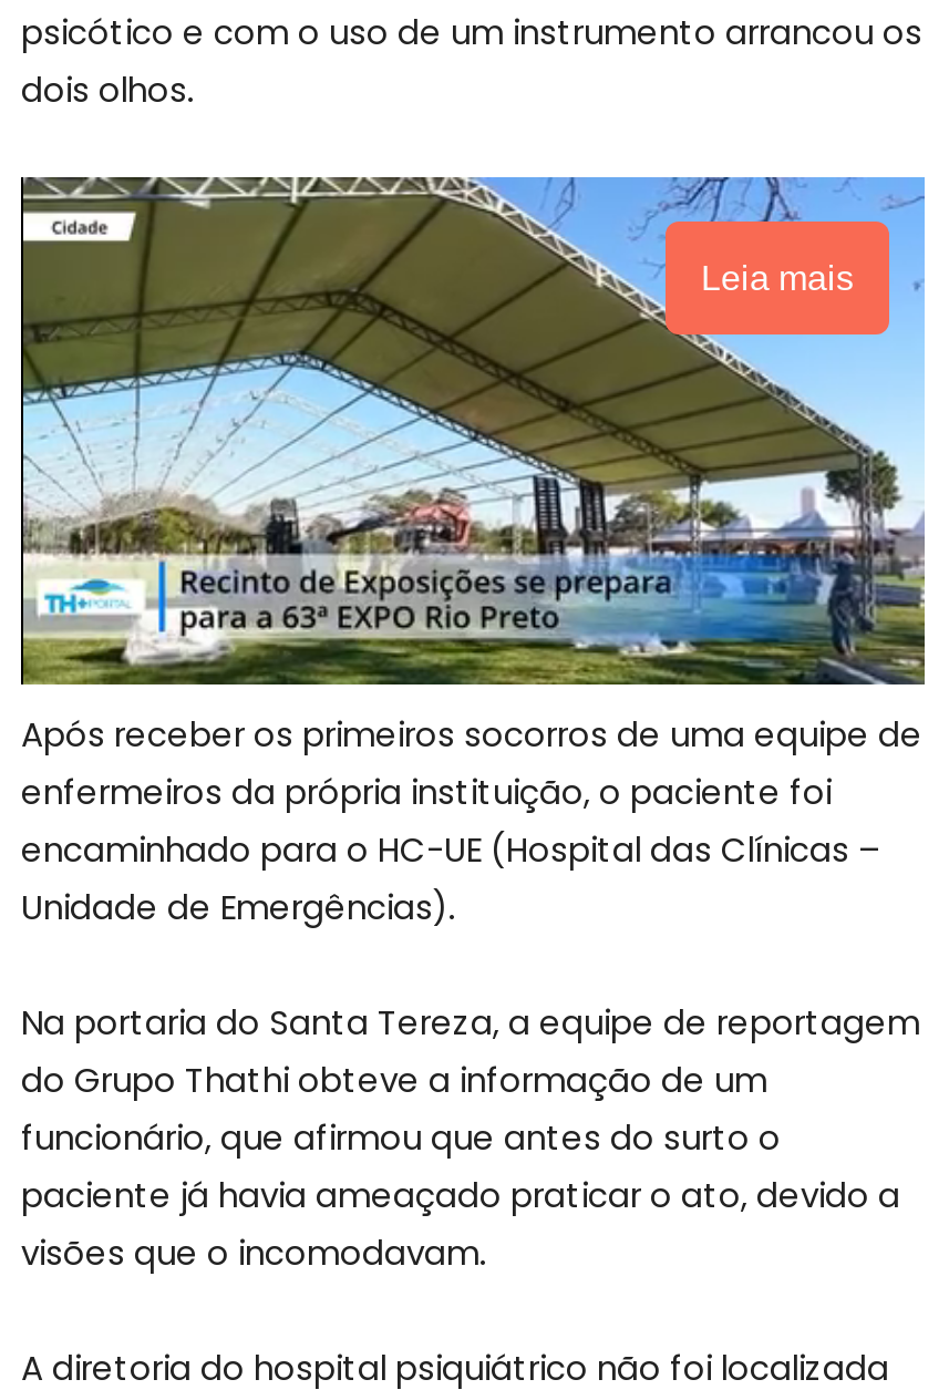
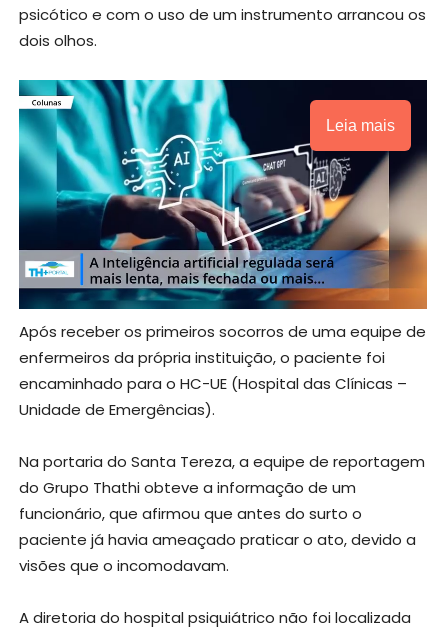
- [image]
+ [image]
